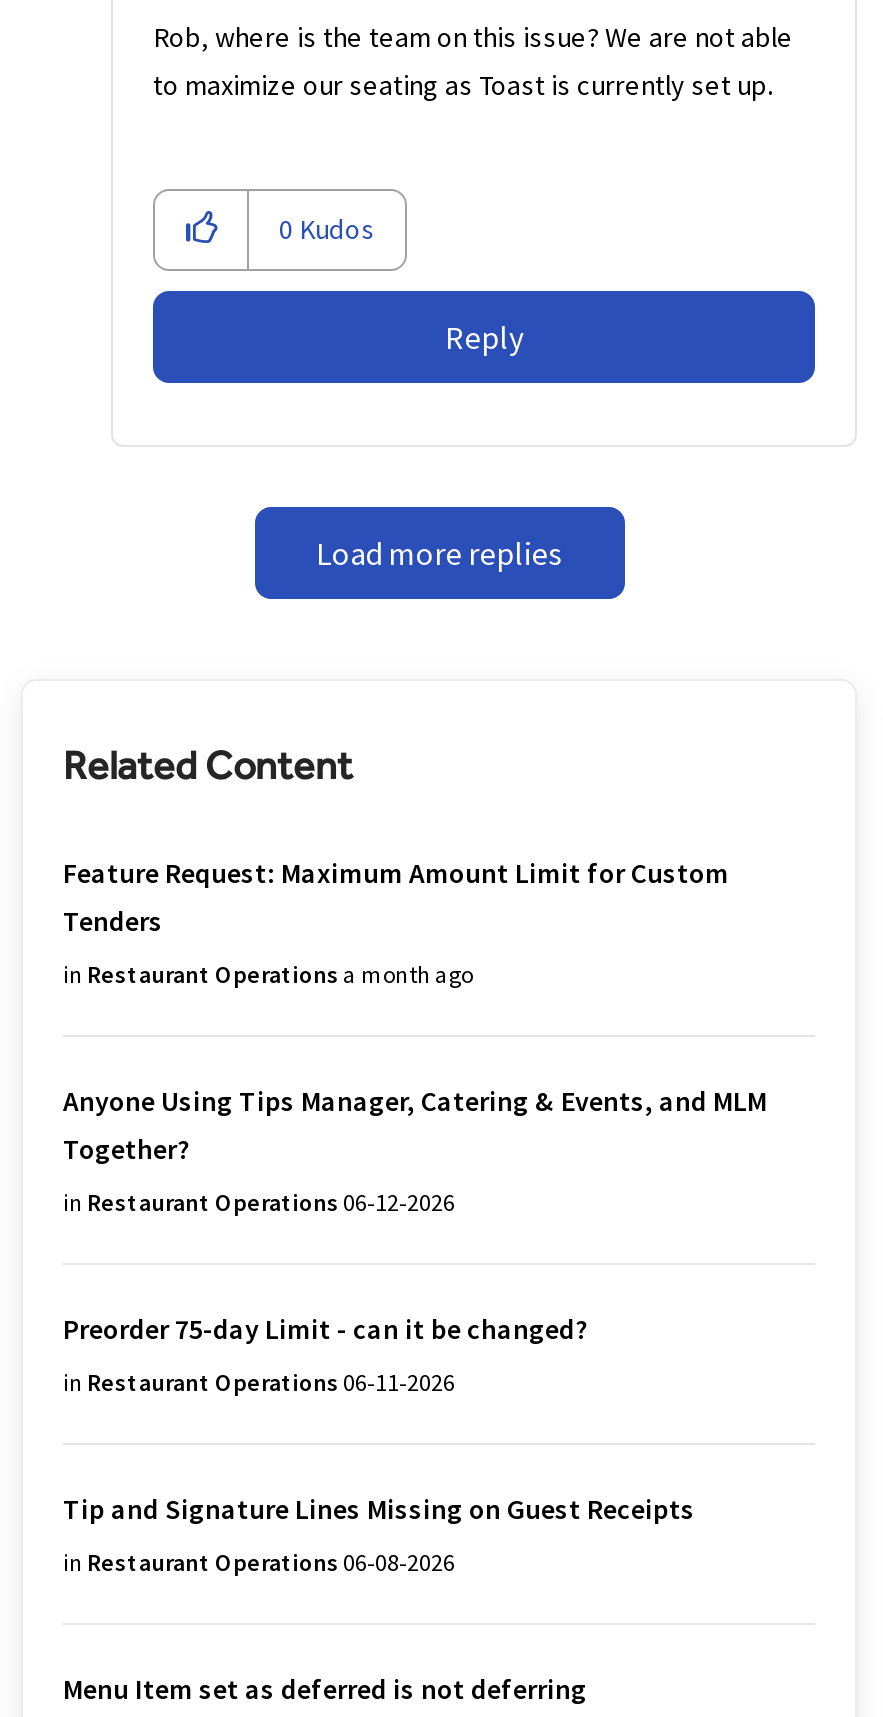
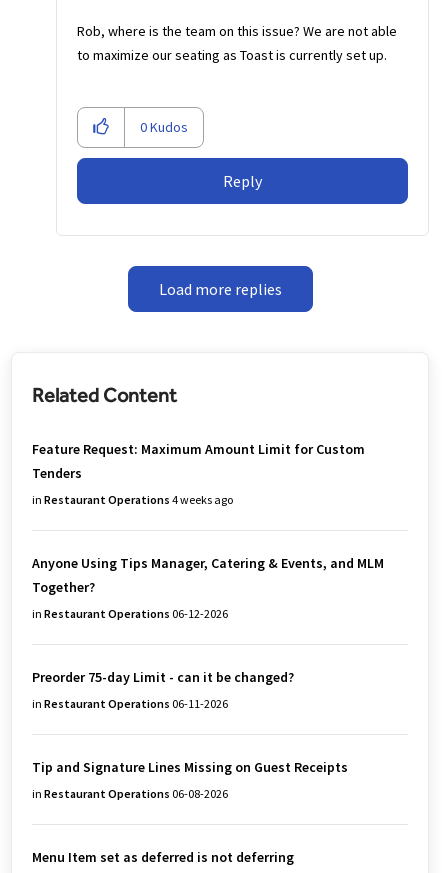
- in Restaurant Operations a month ago
+ in Restaurant Operations 4 weeks ago
